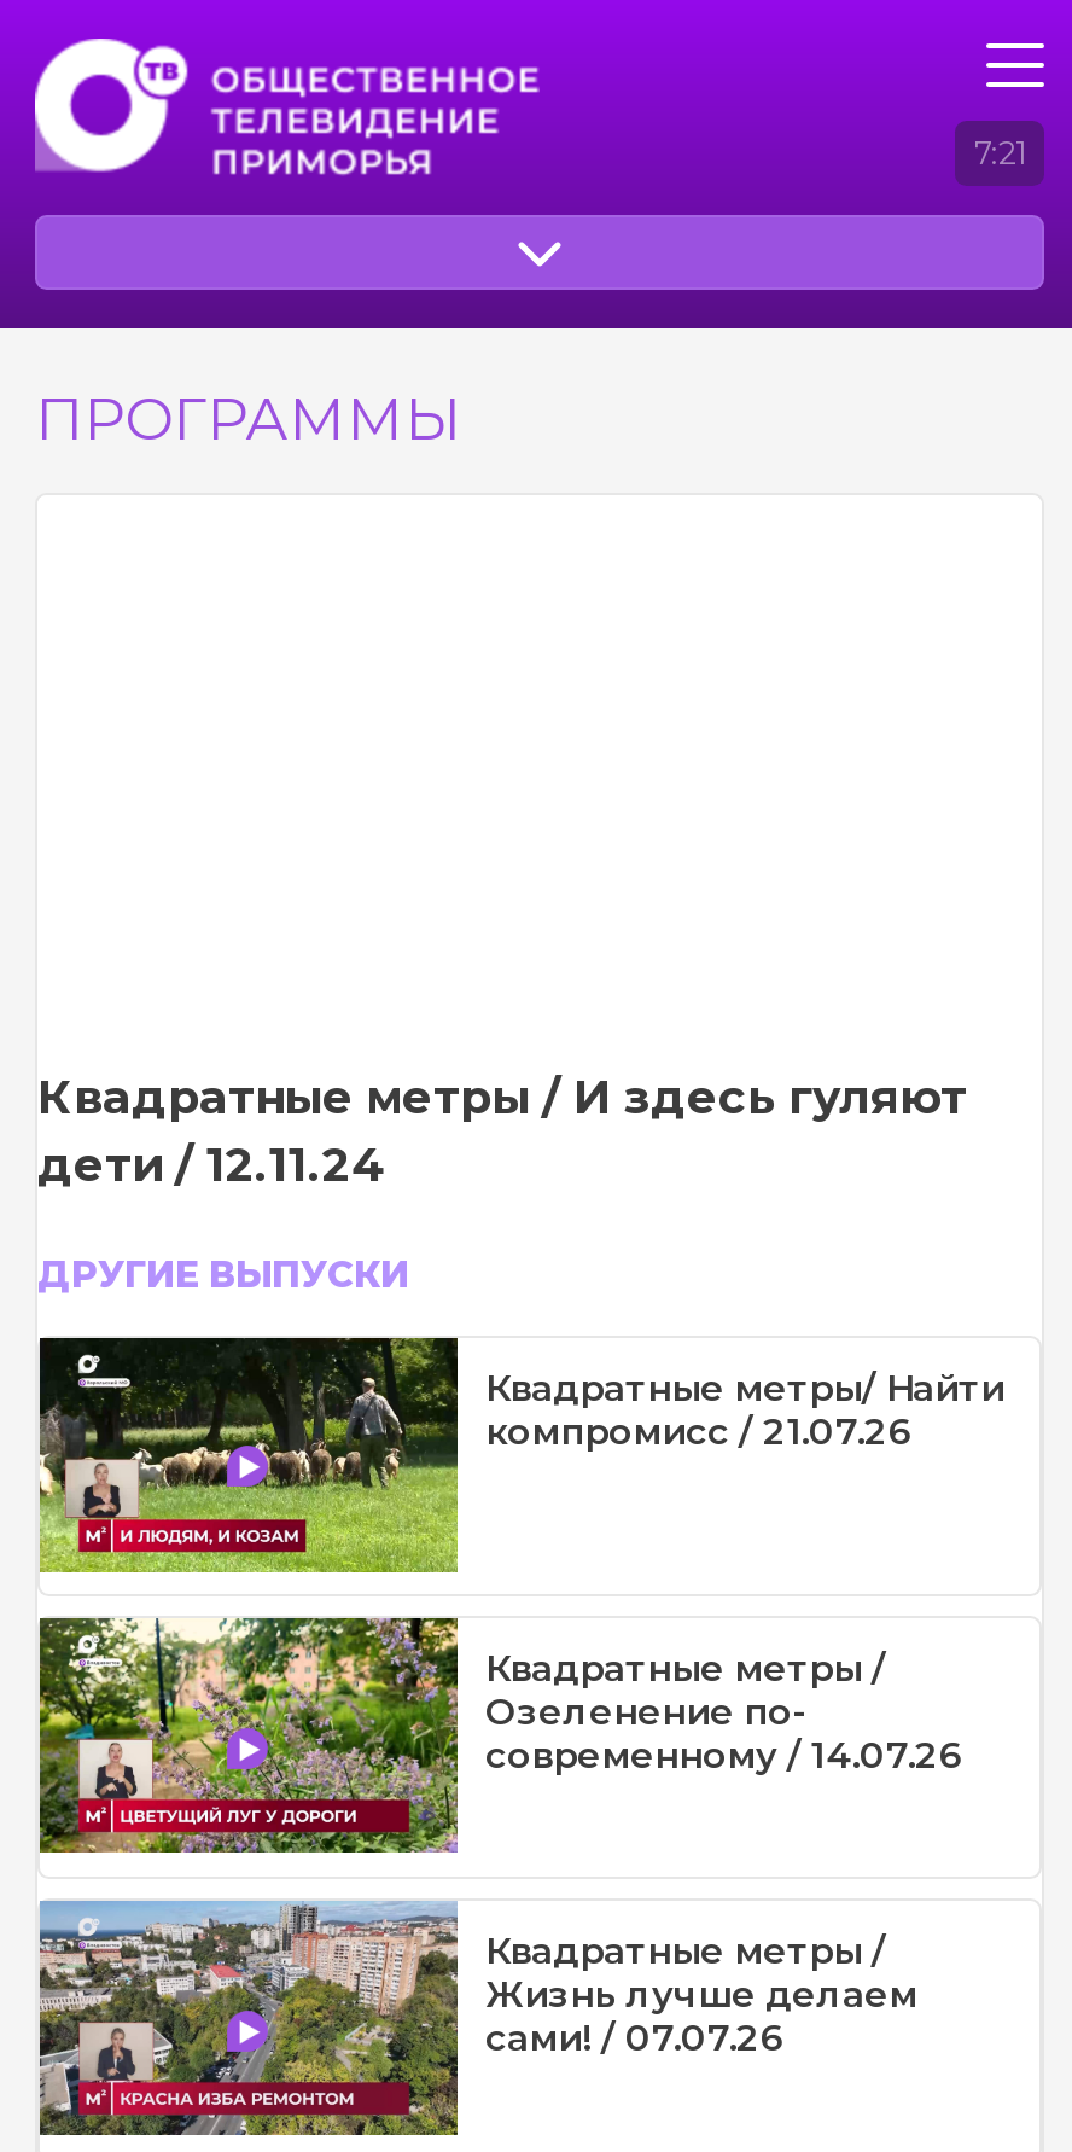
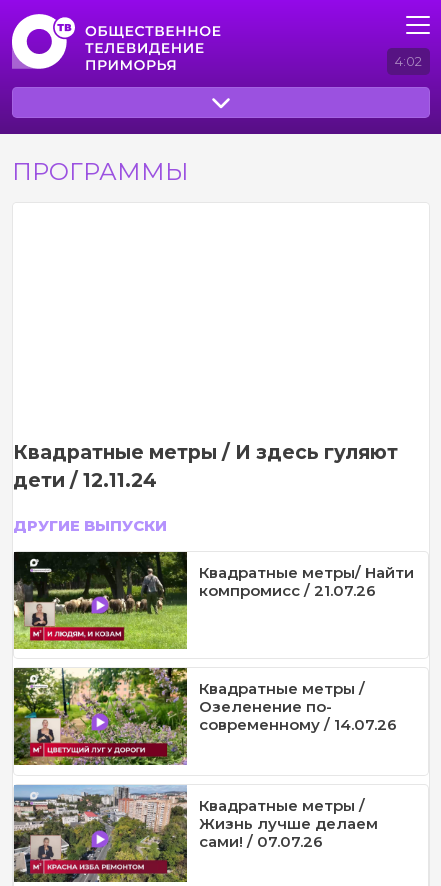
- 7:21
+ 4:02
